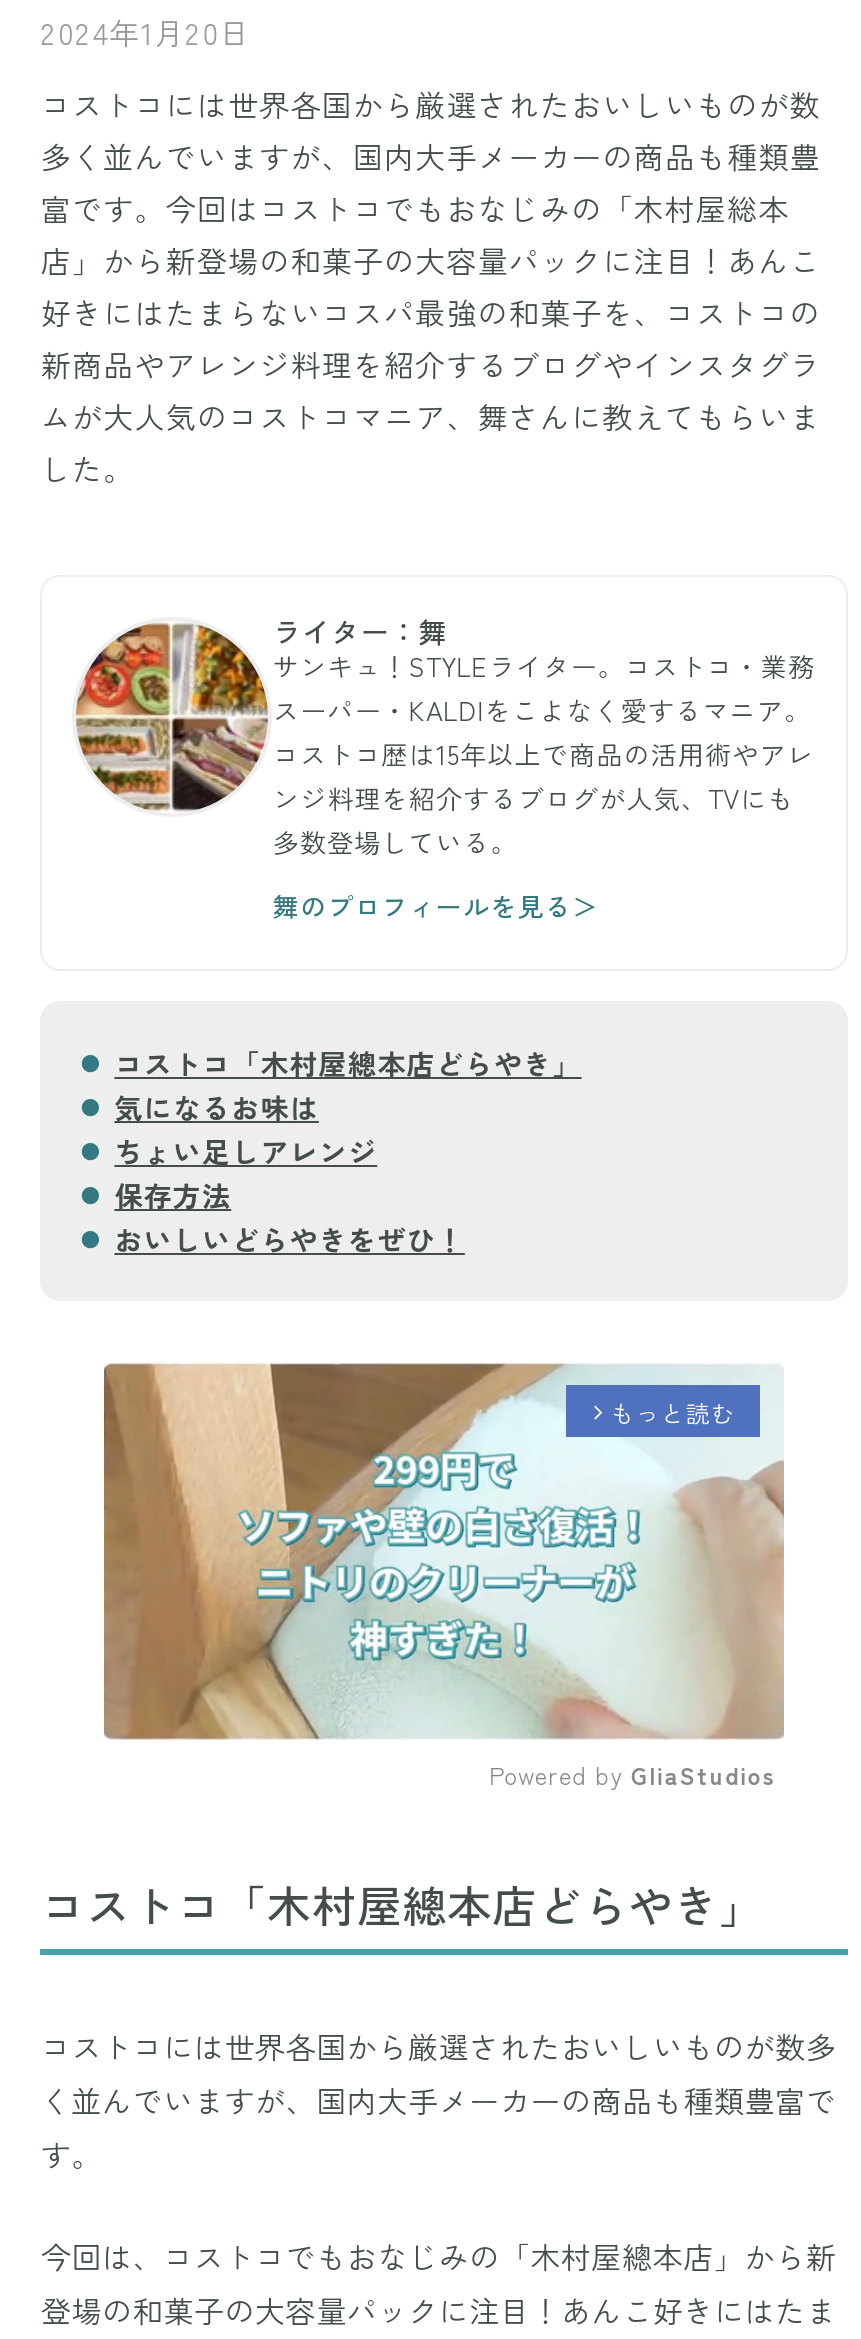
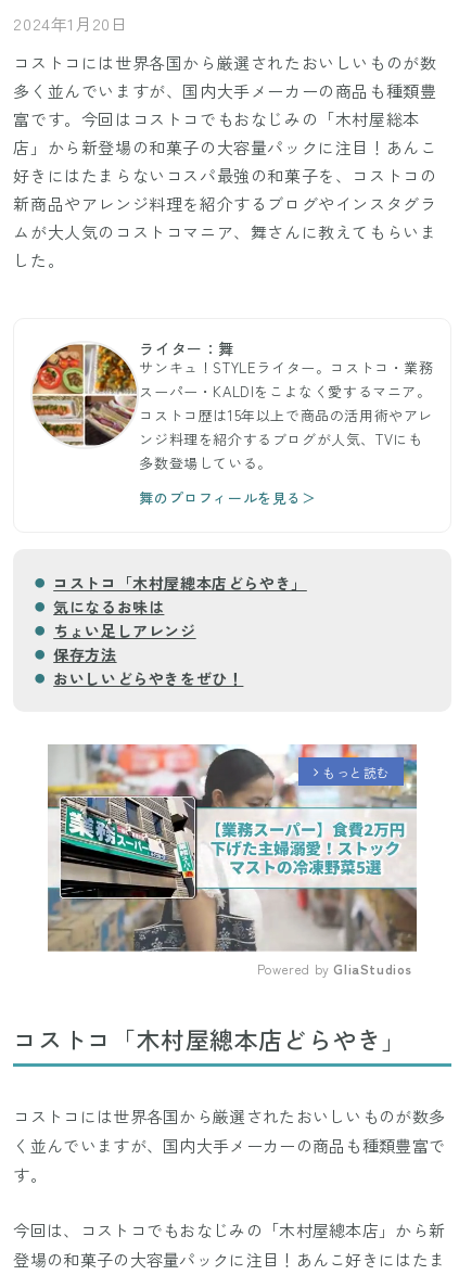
- [image]
+ [image]
